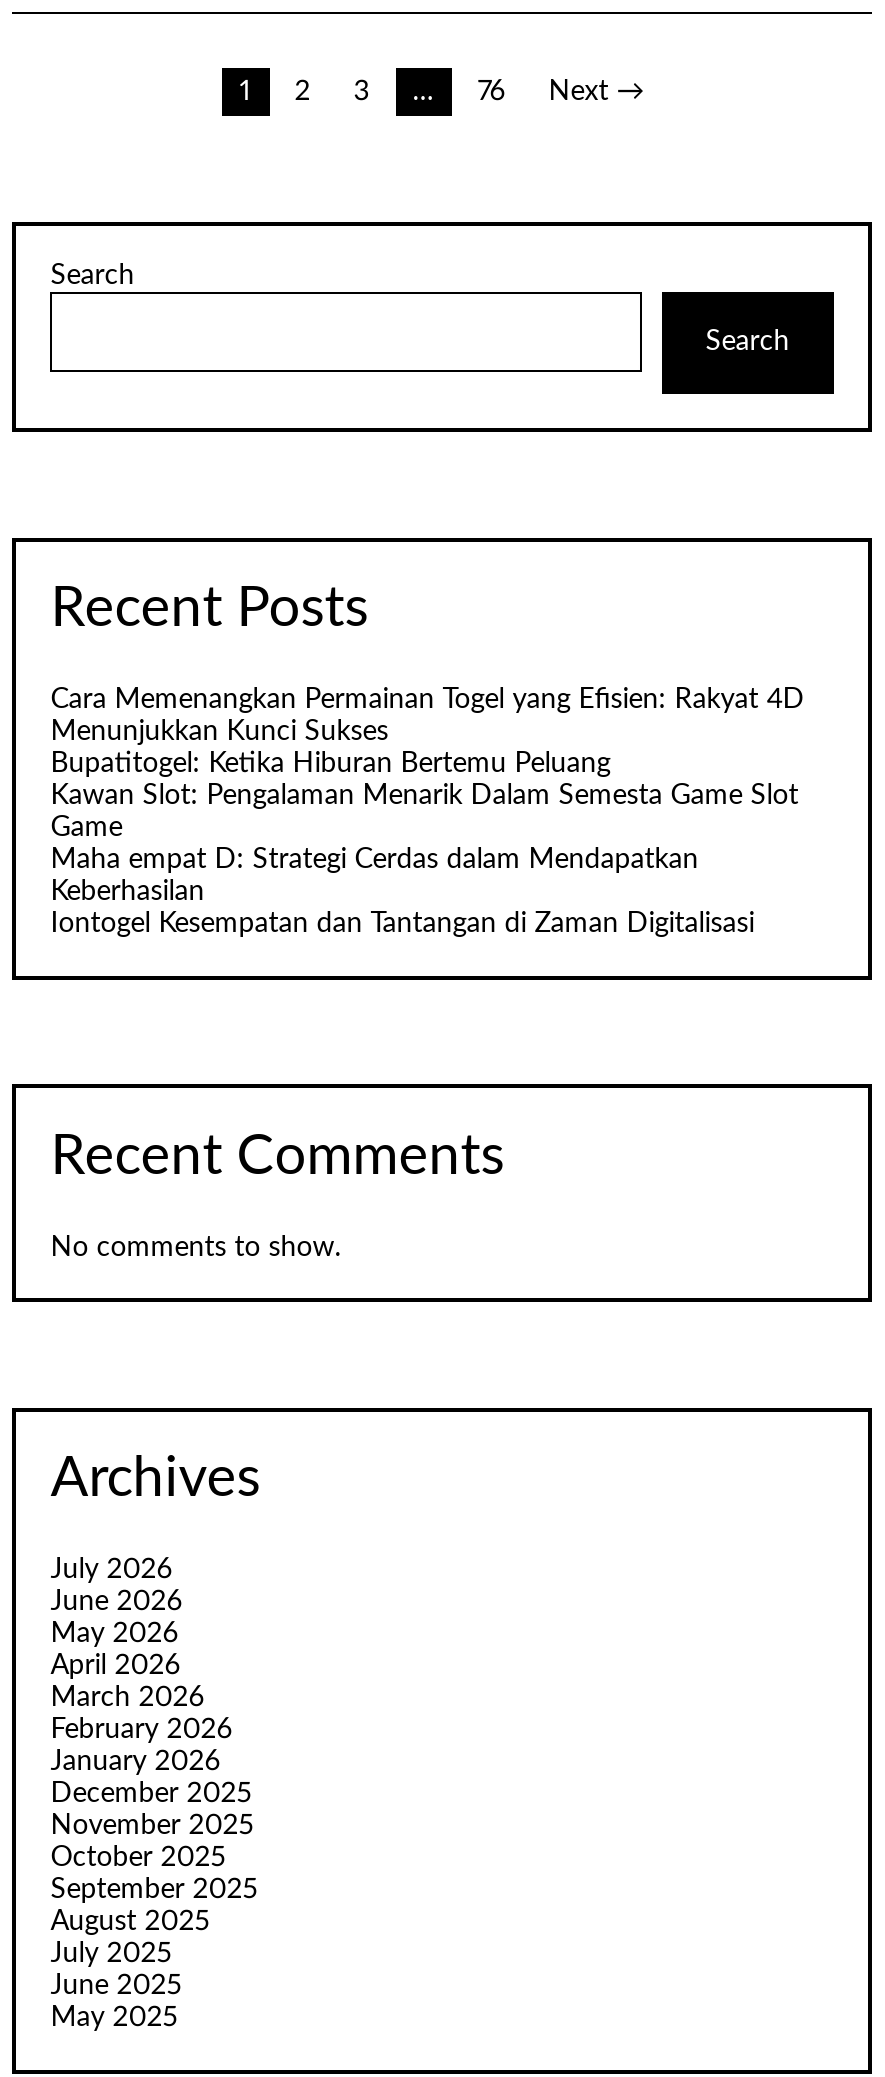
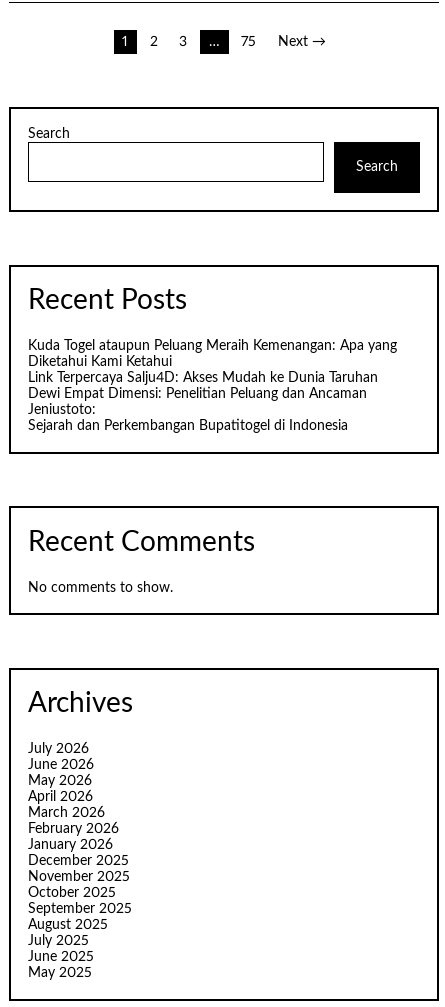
- 76
+ 75

- Cara Memenangkan Permainan Togel yang Efisien: Rakyat 4D
- Menunjukkan Kunci Sukses
- Bupatitogel: Ketika Hiburan Bertemu Peluang
- Kawan Slot: Pengalaman Menarik Dalam Semesta Game Slot
- Game
- Maha empat D: Strategi Cerdas dalam Mendapatkan
- Keberhasilan
- Iontogel Kesempatan dan Tantangan di Zaman Digitalisasi
+ Kuda Togel ataupun Peluang Meraih Kemenangan: Apa yang
+ Diketahui Kami Ketahui
+ Link Terpercaya Salju4D: Akses Mudah ke Dunia Taruhan
+ Dewi Empat Dimensi: Penelitian Peluang dan Ancaman
+ Jeniustoto:
+ Sejarah dan Perkembangan Bupatitogel di Indonesia
